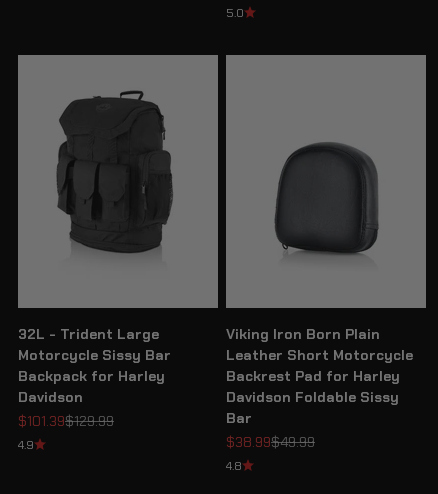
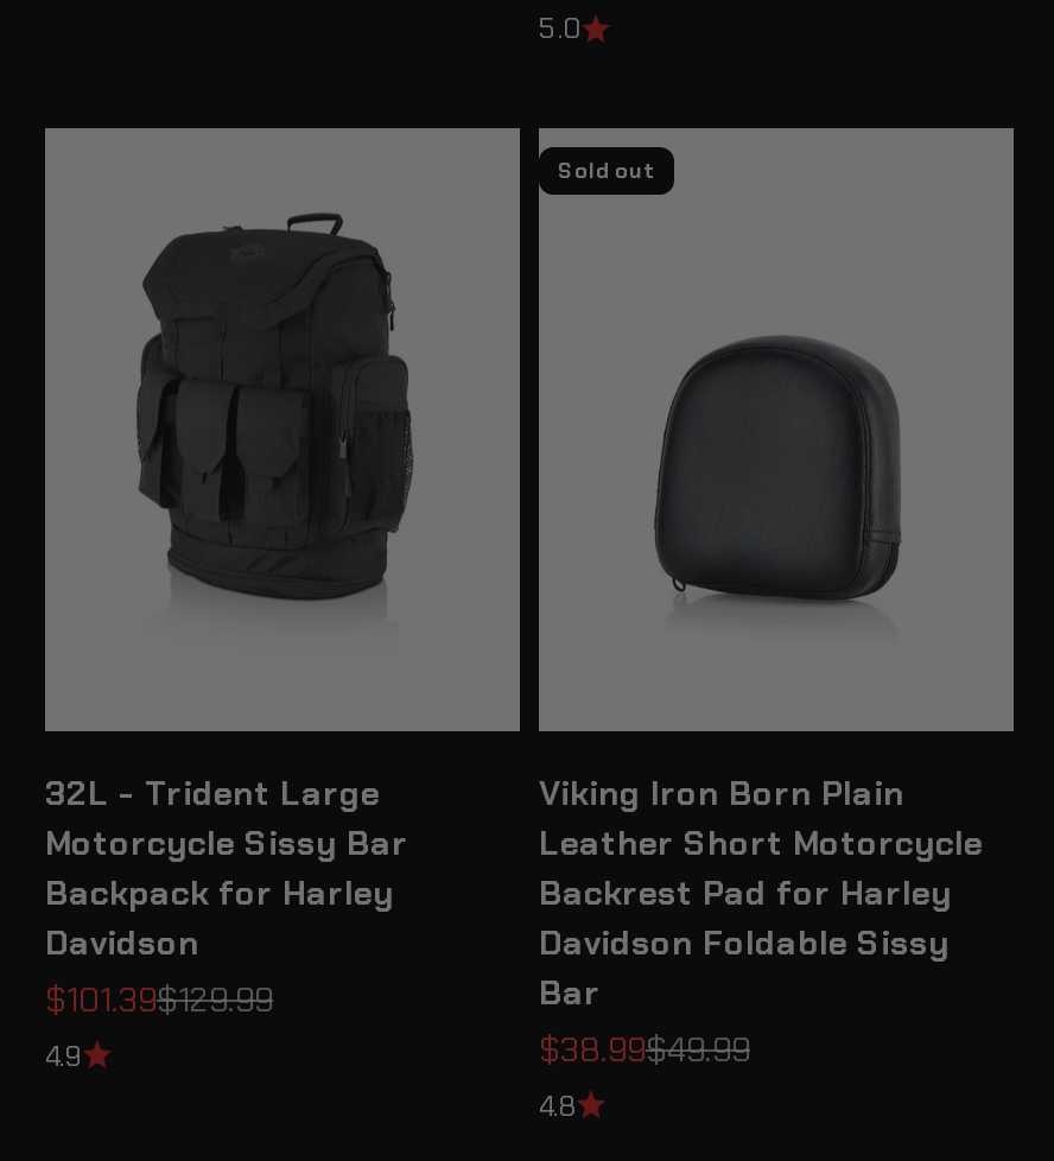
+ Sold out
